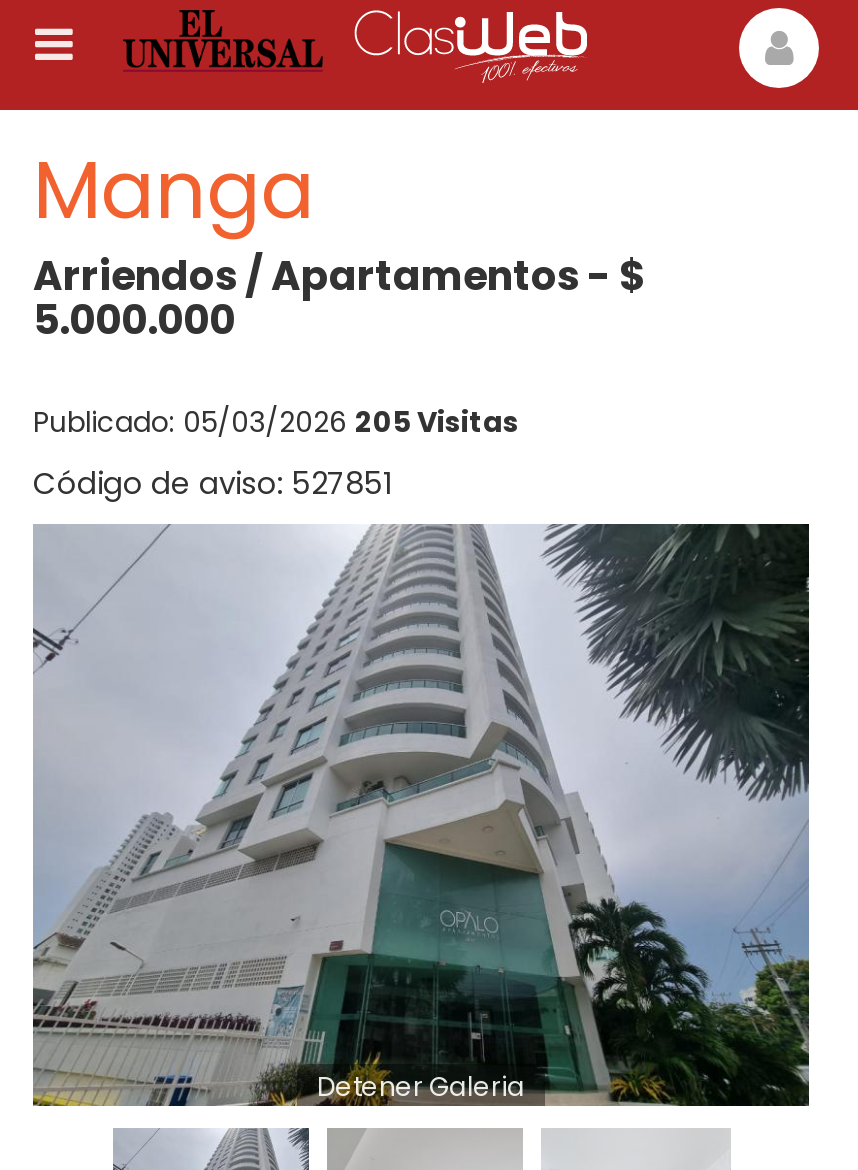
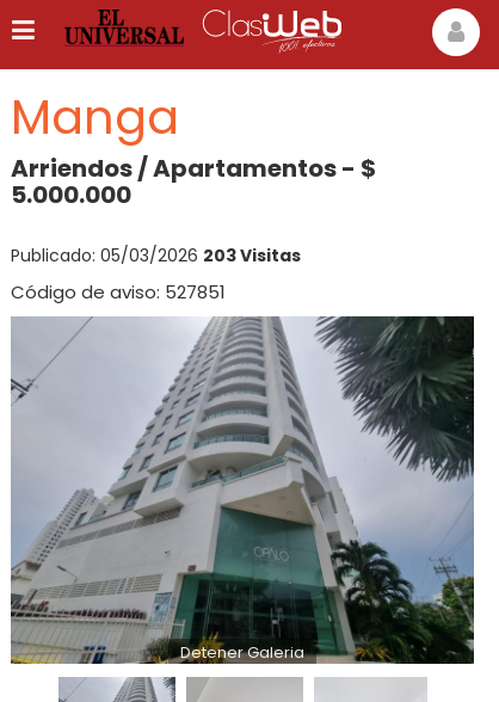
- Publicado: 05/03/2026 205 Visitas
+ Publicado: 05/03/2026 203 Visitas
